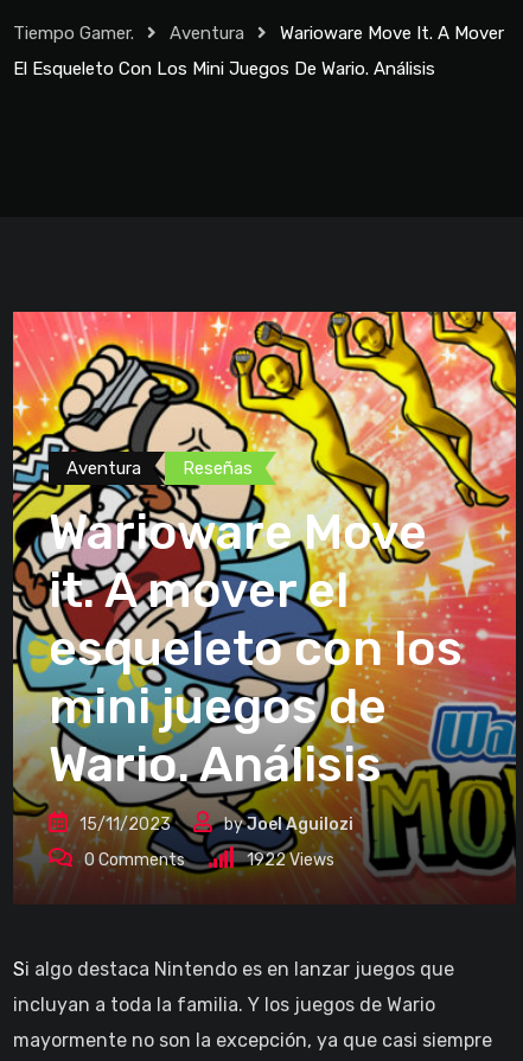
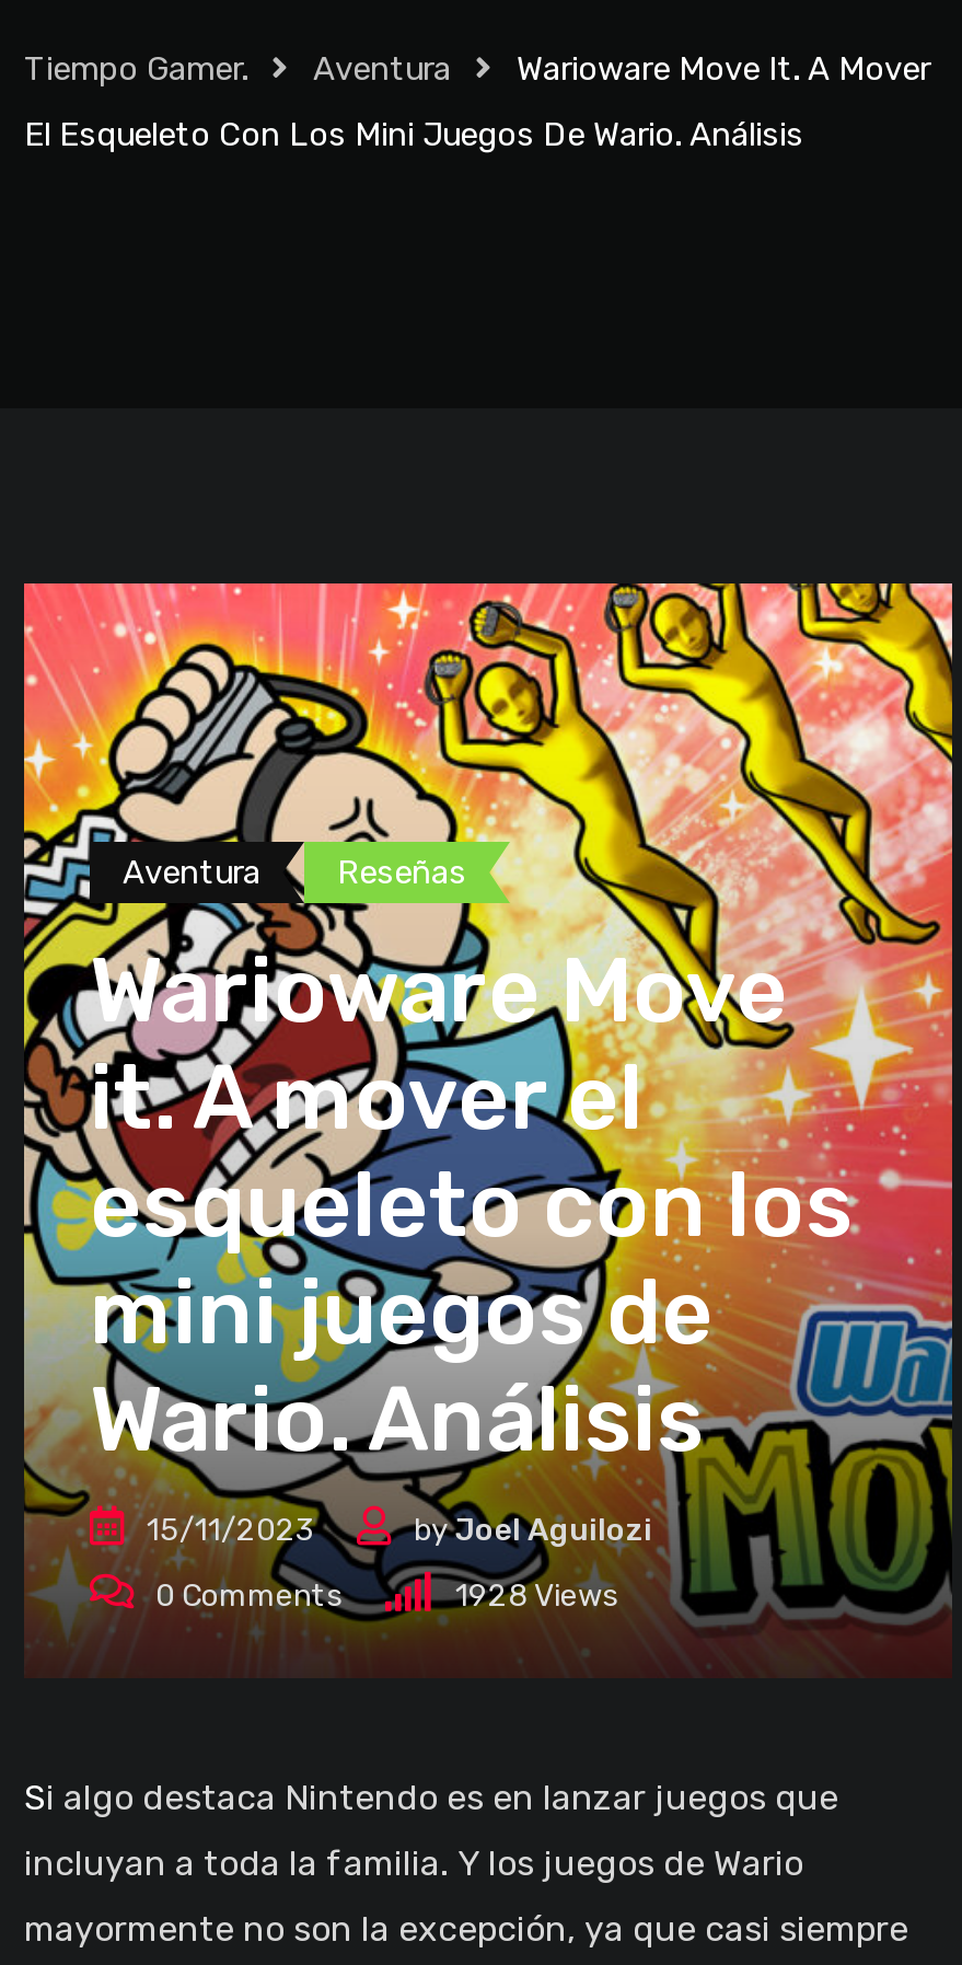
- 1922 Views
+ 1928 Views
